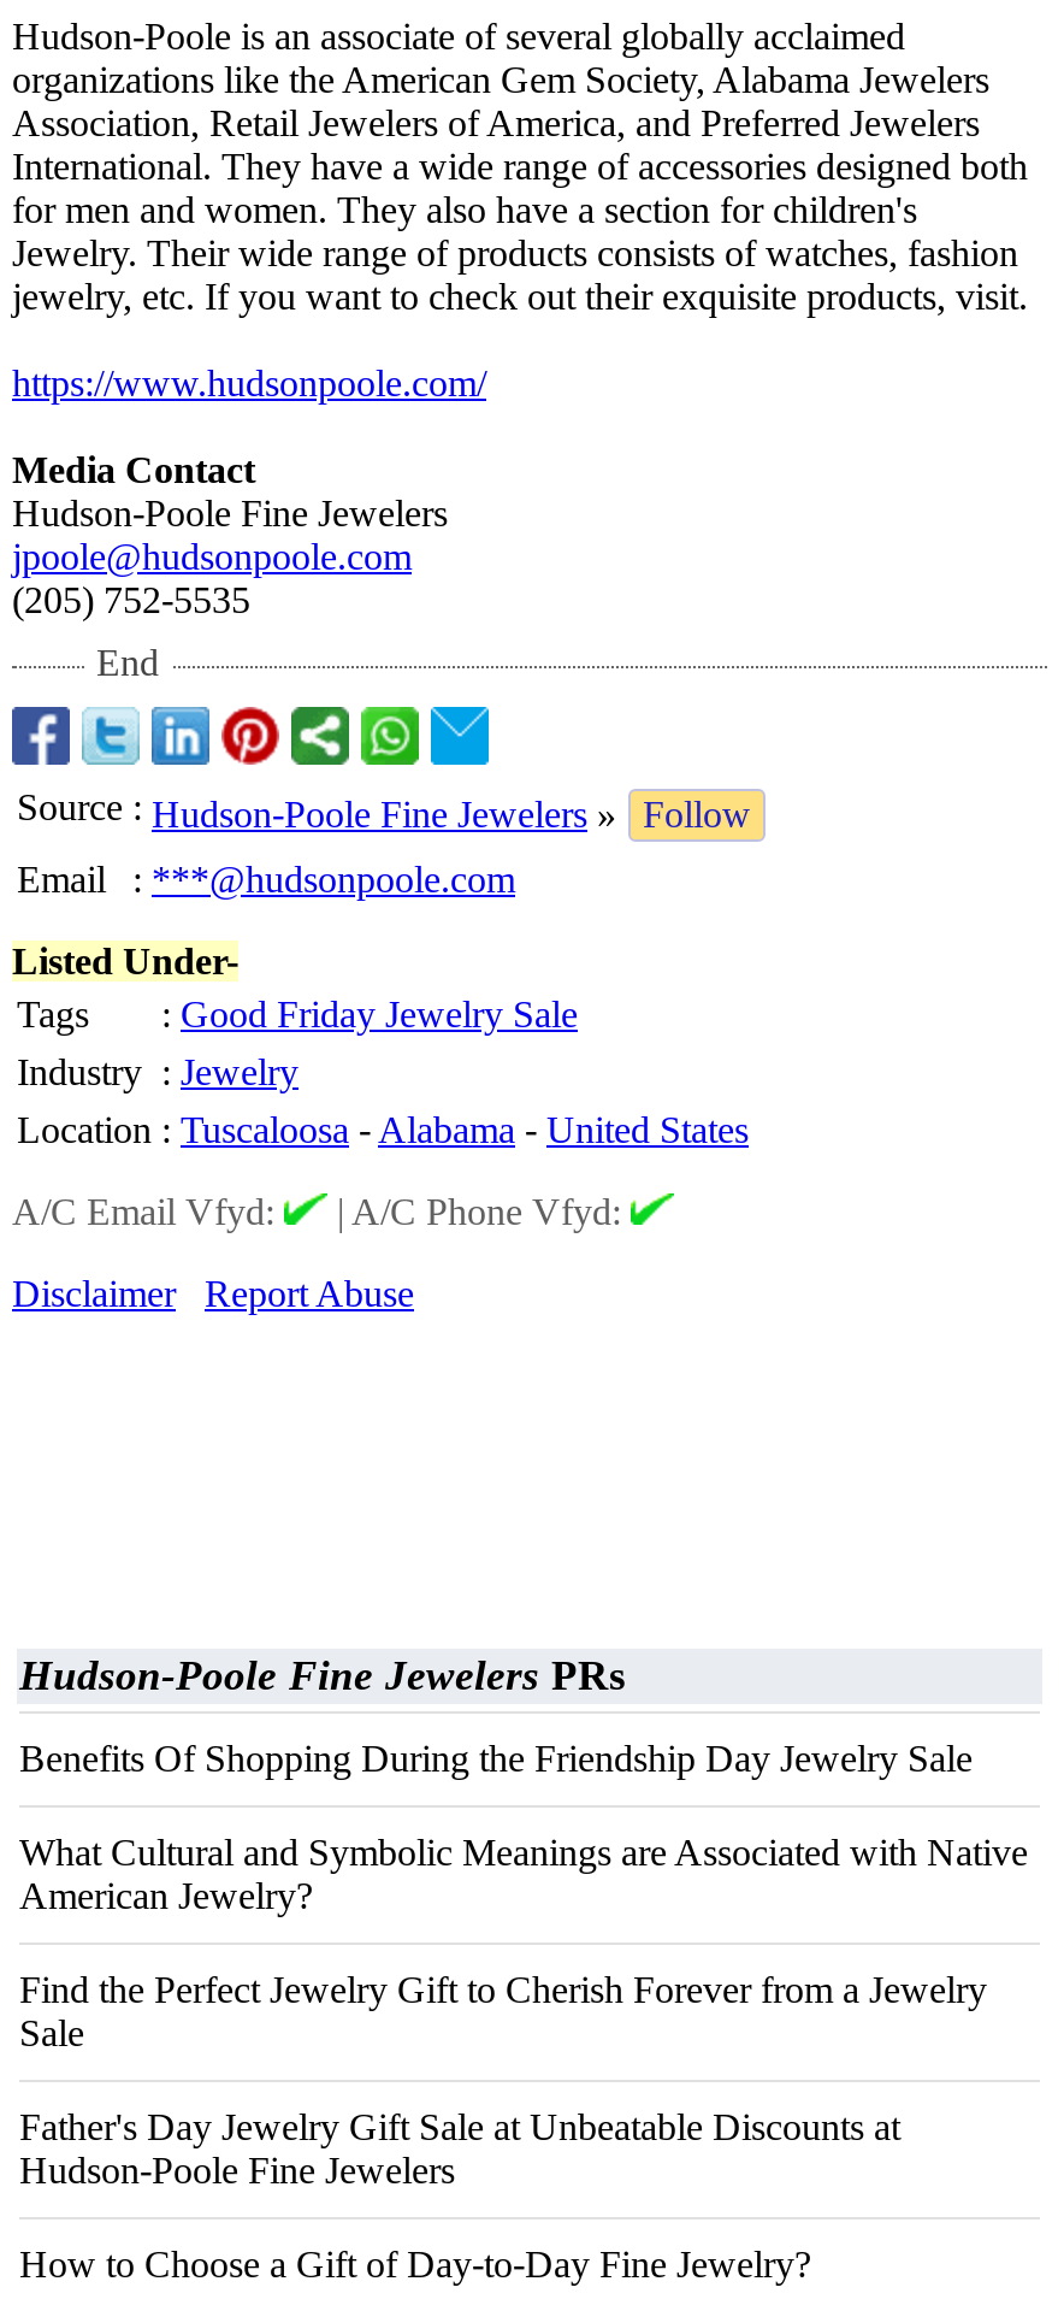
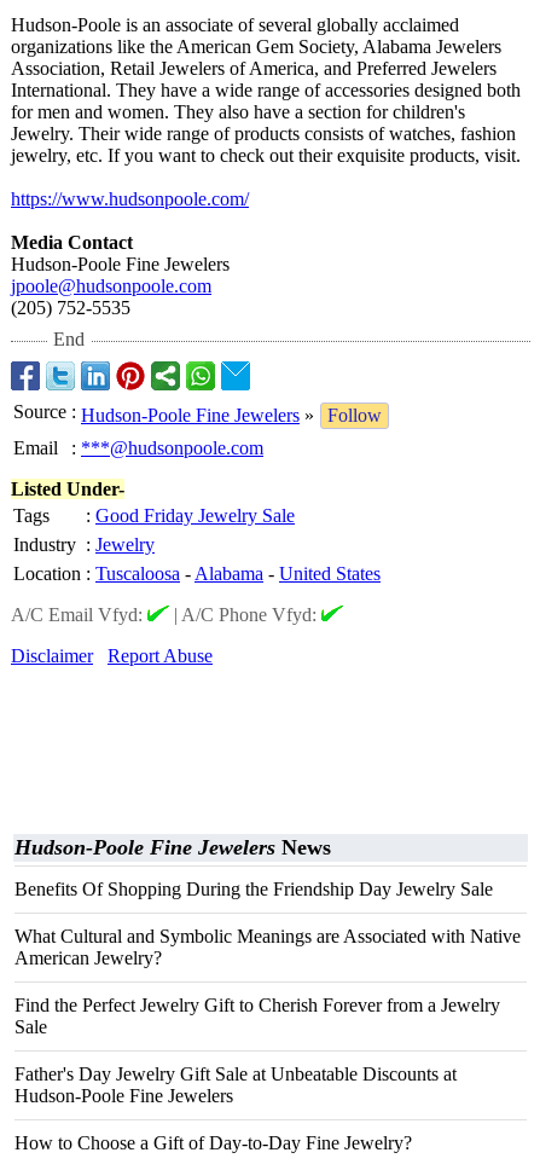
- Hudson-Poole Fine Jewelers PRs
+ Hudson-Poole Fine Jewelers News
